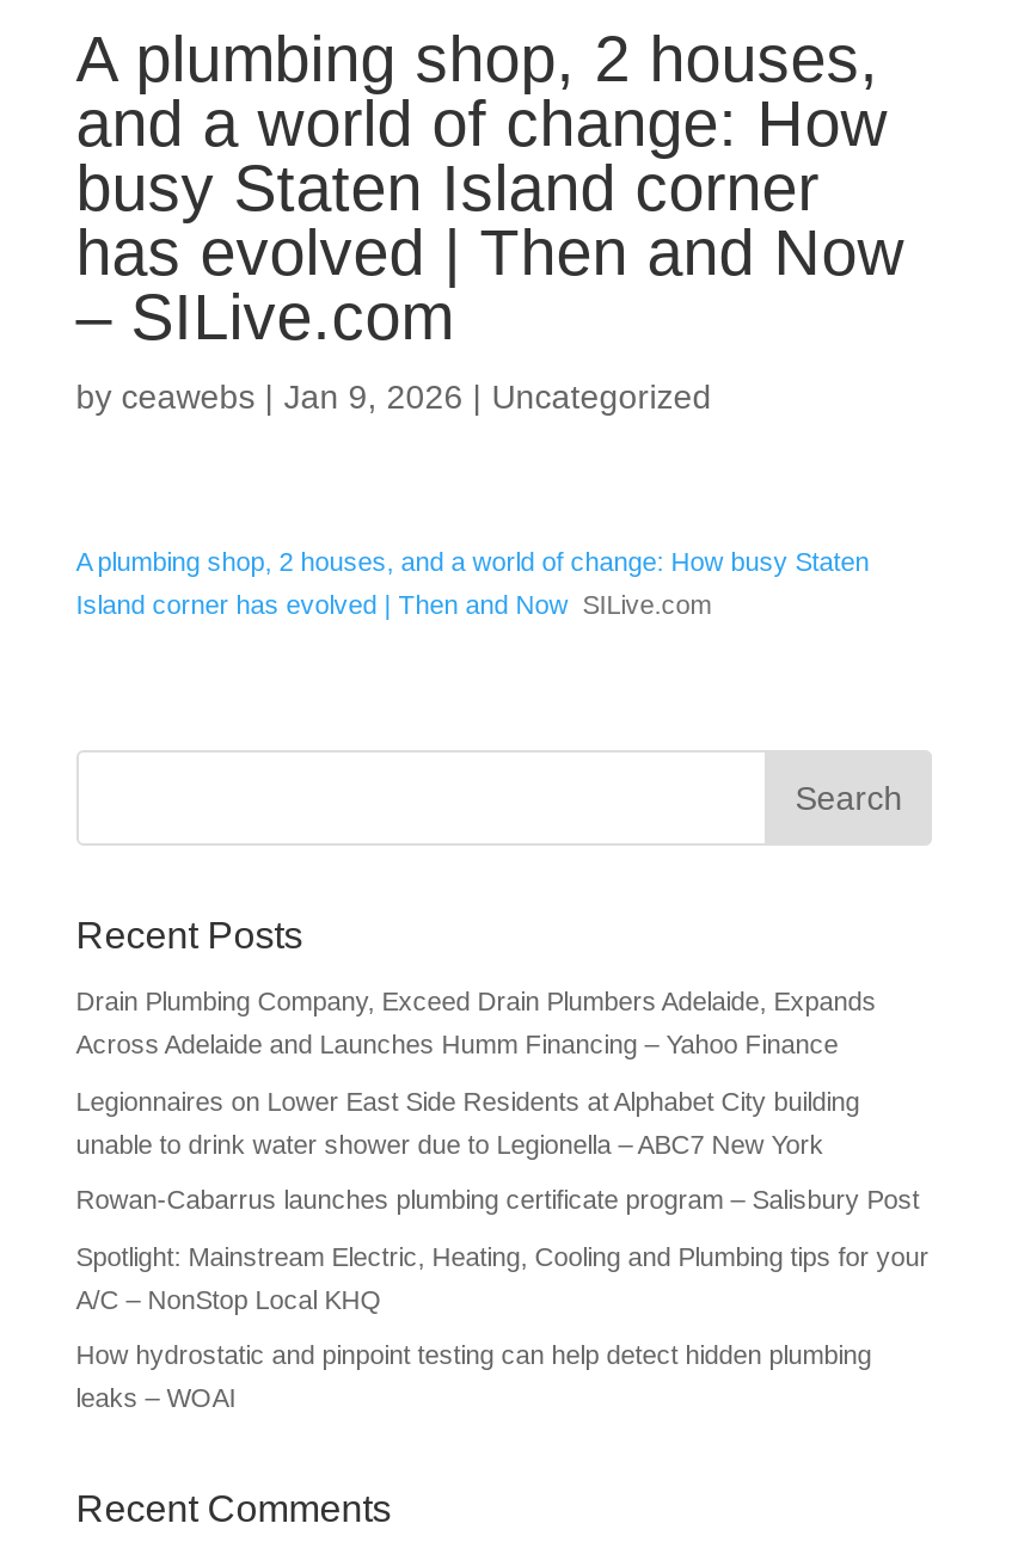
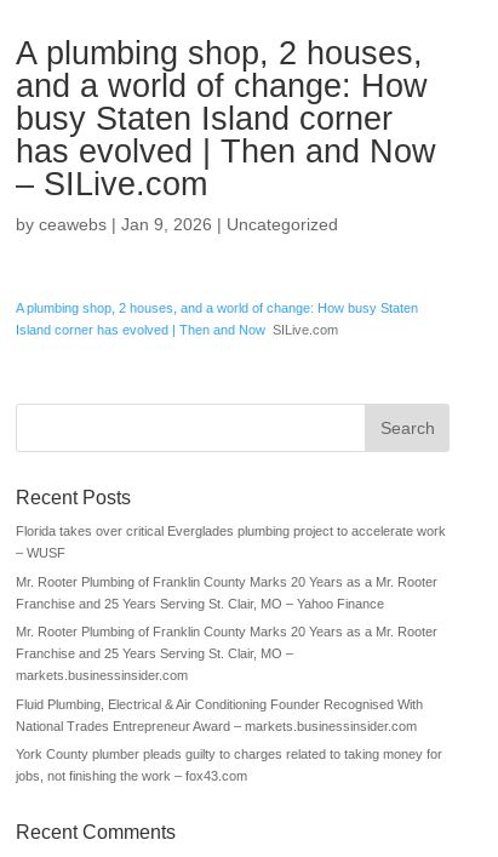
- Drain Plumbing Company, Exceed Drain Plumbers Adelaide, Expands
- Across Adelaide and Launches Humm Financing – Yahoo Finance
- Legionnaires on Lower East Side Residents at Alphabet City building
- unable to drink water shower due to Legionella – ABC7 New York
- Rowan-Cabarrus launches plumbing certificate program – Salisbury Post
- Spotlight: Mainstream Electric, Heating, Cooling and Plumbing tips for your
- A/C – NonStop Local KHQ
- How hydrostatic and pinpoint testing can help detect hidden plumbing
- leaks – WOAI
+ Florida takes over critical Everglades plumbing project to accelerate work
+ – WUSF
+ Mr. Rooter Plumbing of Franklin County Marks 20 Years as a Mr. Rooter
+ Franchise and 25 Years Serving St. Clair, MO – Yahoo Finance
+ Mr. Rooter Plumbing of Franklin County Marks 20 Years as a Mr. Rooter
+ Franchise and 25 Years Serving St. Clair, MO –
+ markets.businessinsider.com
+ Fluid Plumbing, Electrical & Air Conditioning Founder Recognised With
+ National Trades Entrepreneur Award – markets.businessinsider.com
+ York County plumber pleads guilty to charges related to taking money for
+ jobs, not finishing the work – fox43.com
